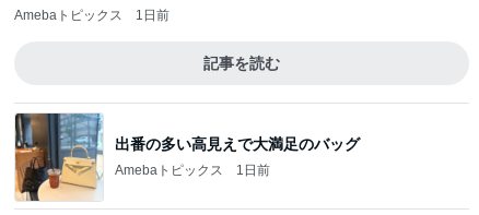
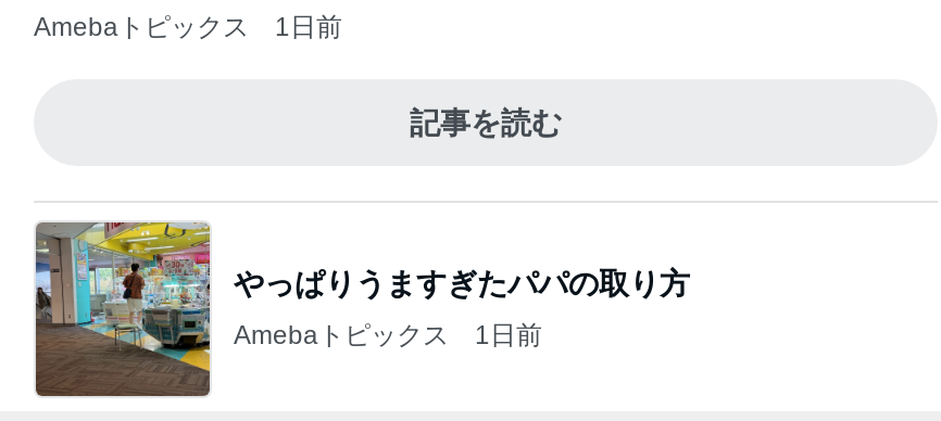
- [image]
- 出番の多い高見えで大満足のバッグ
+ [image]
+ やっぱりうますぎたパパの取り方
